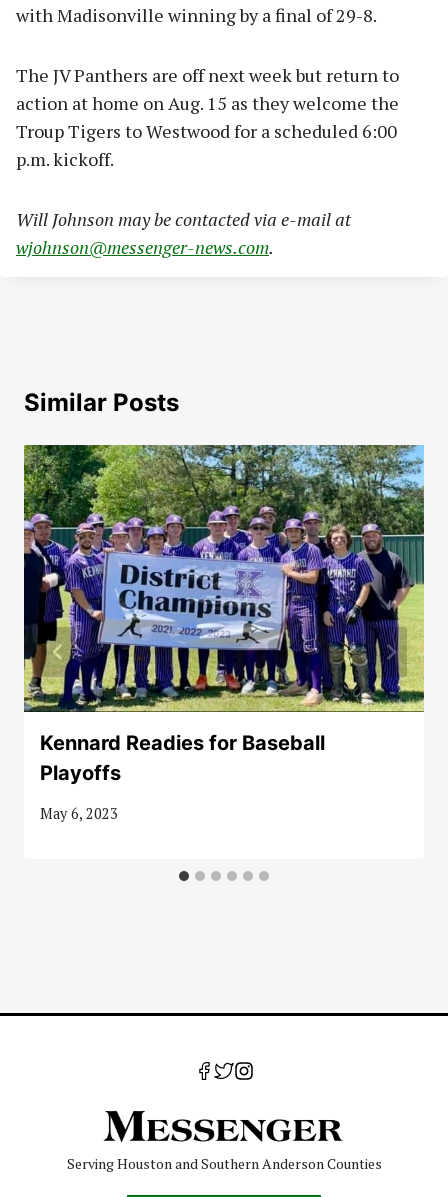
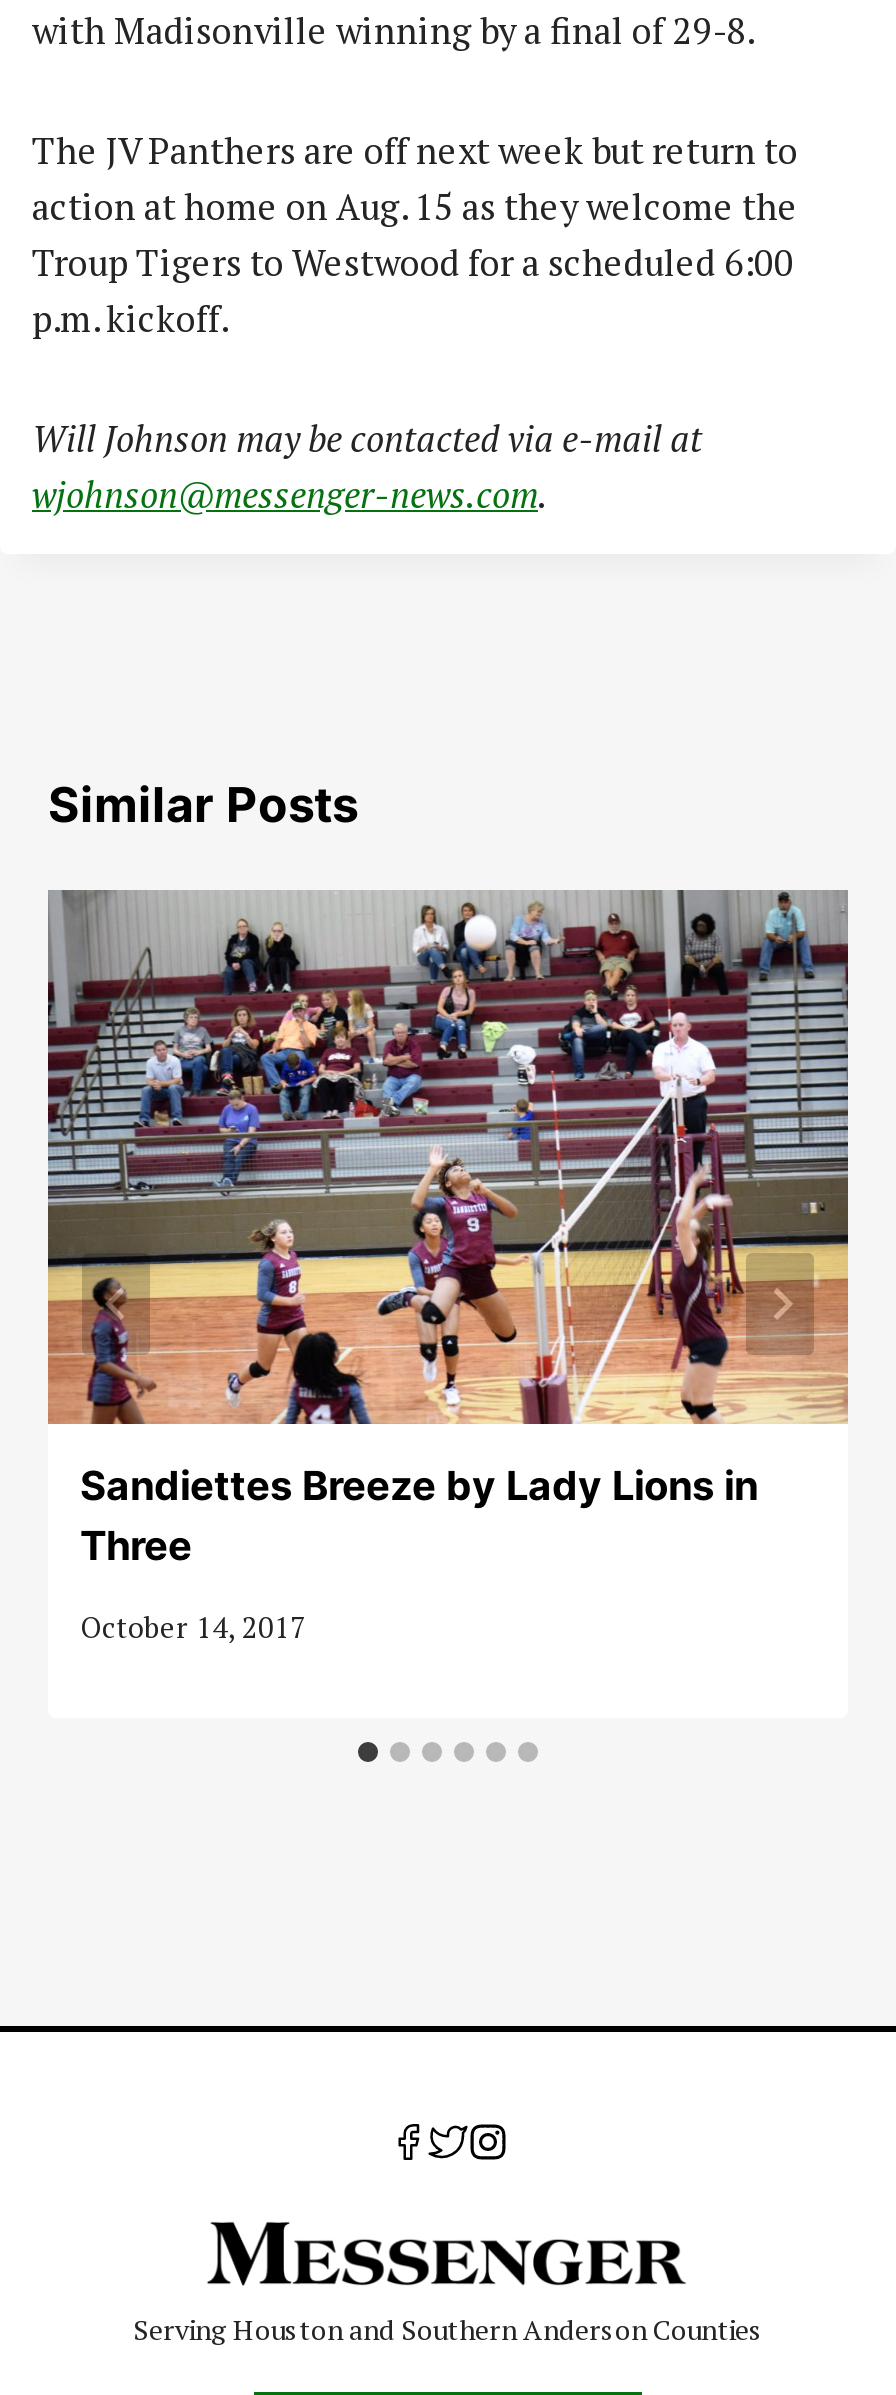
- [image]
- Kennard Readies for Baseball
- Playoffs
+ [image]
+ Sandiettes Breeze by Lady Lions in
+ Three

- May 6, 2023
+ October 14, 2017
